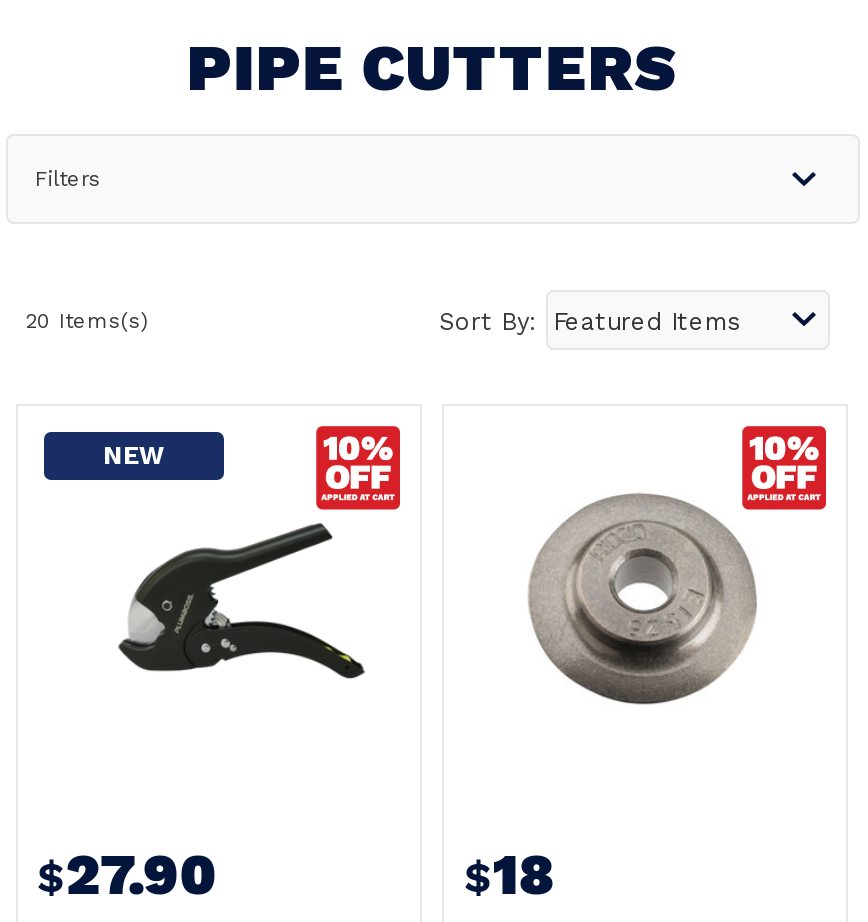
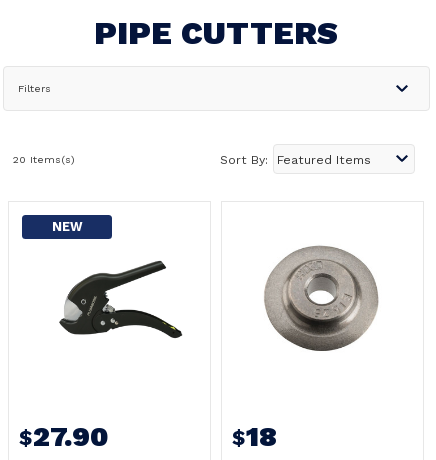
- [image]

- [image]
